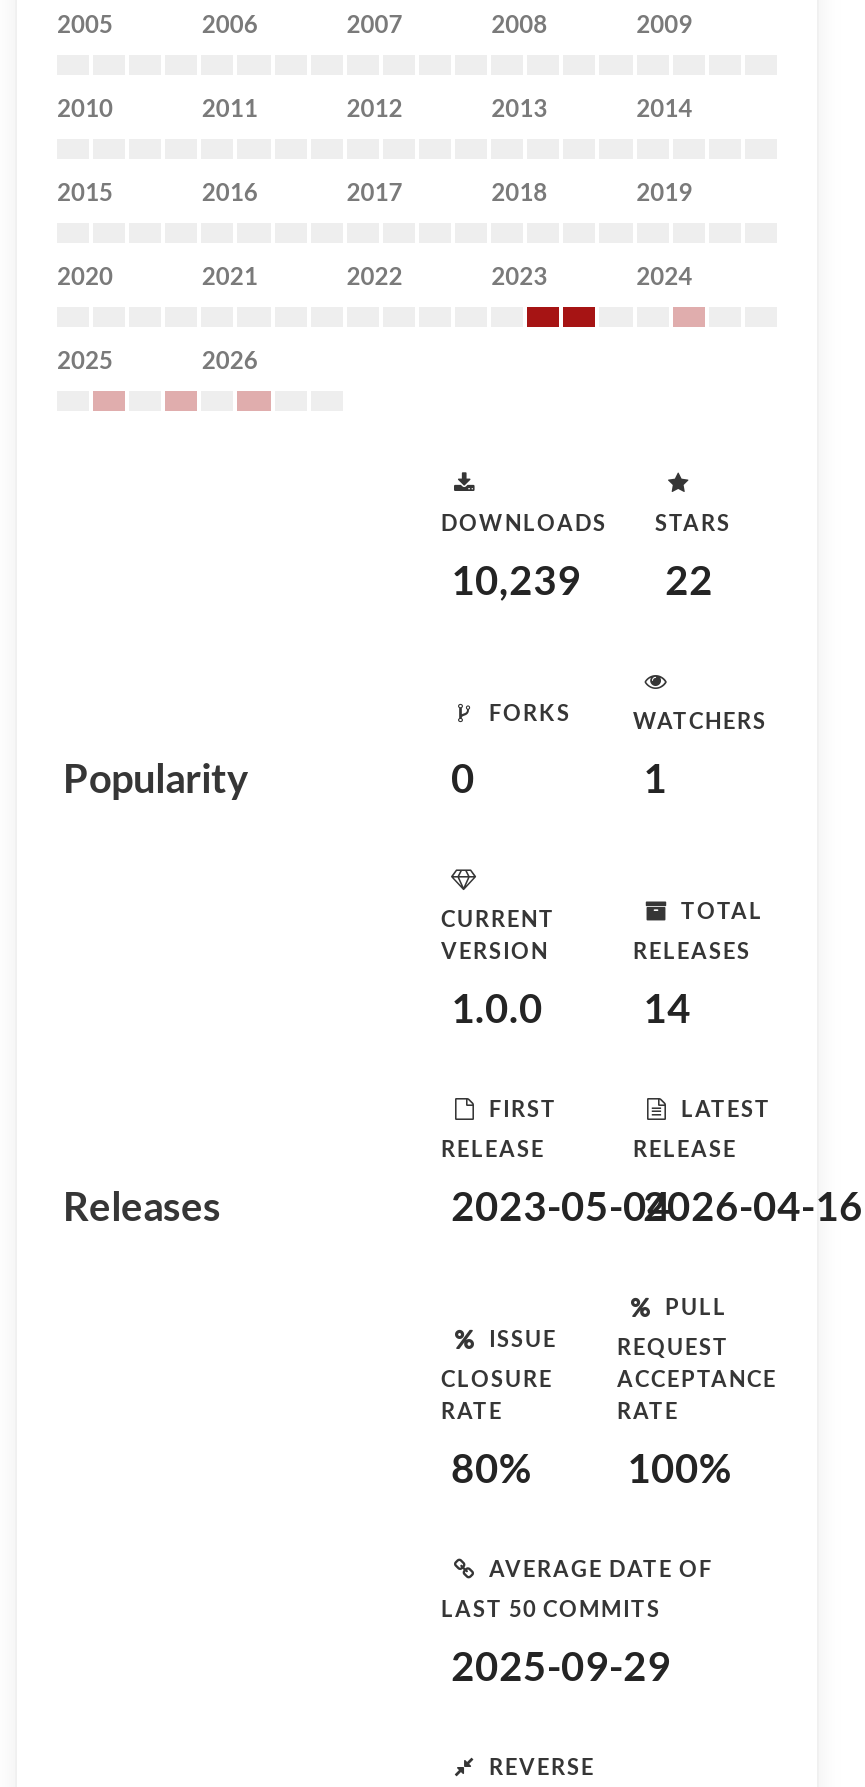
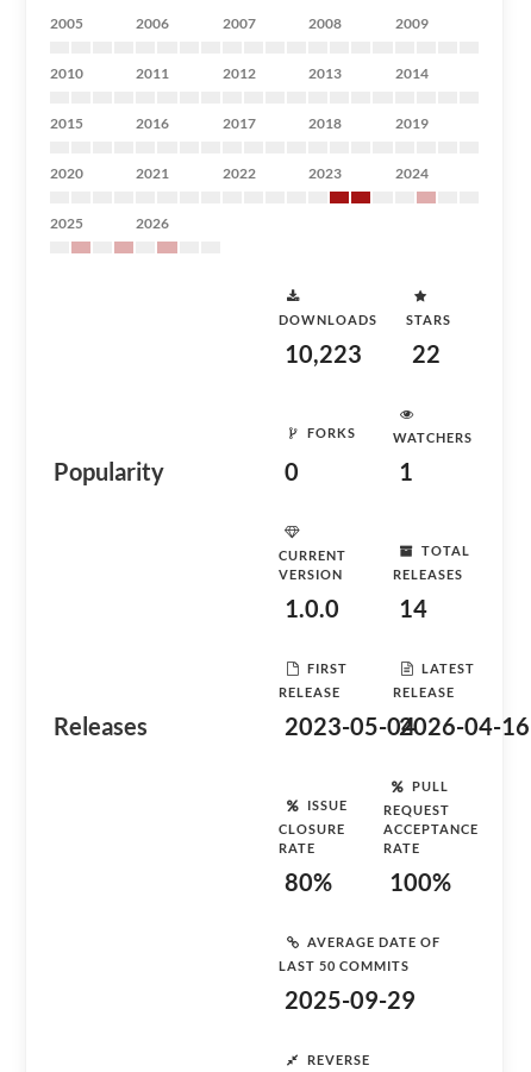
- 10,239 22
+ 10,223 22
